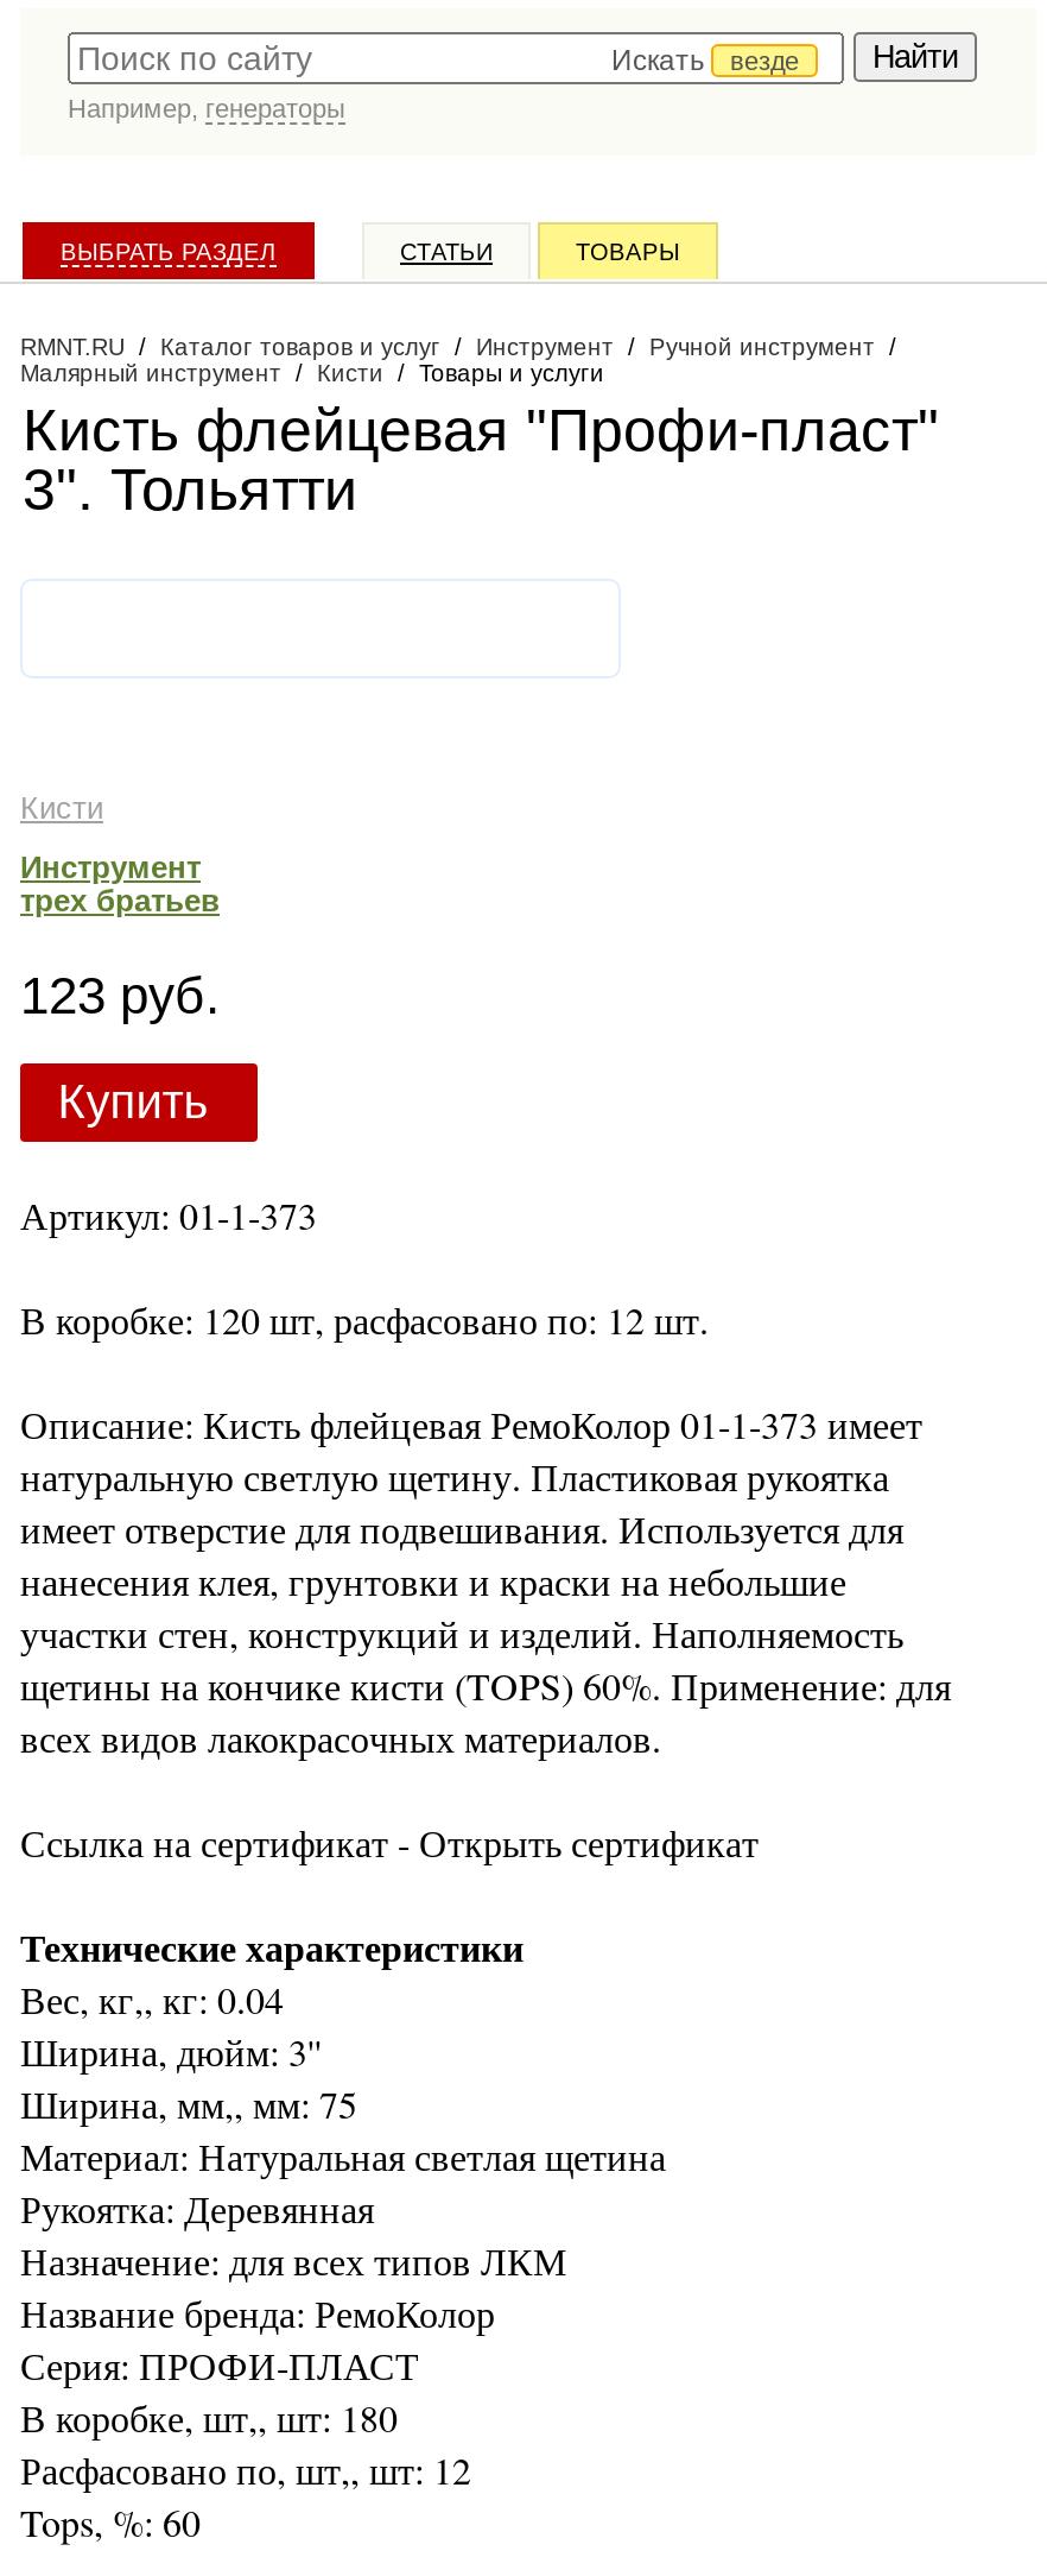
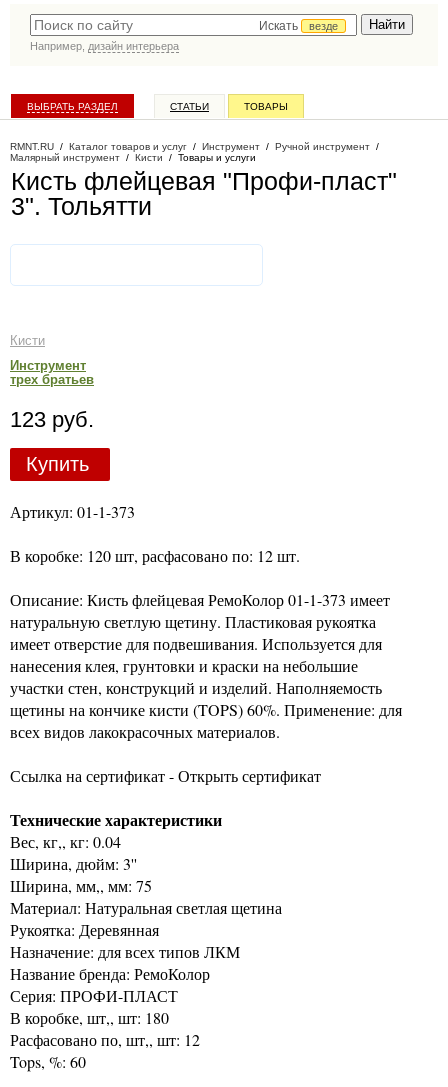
- Например, генераторы
+ Например, дизайн интерьера
